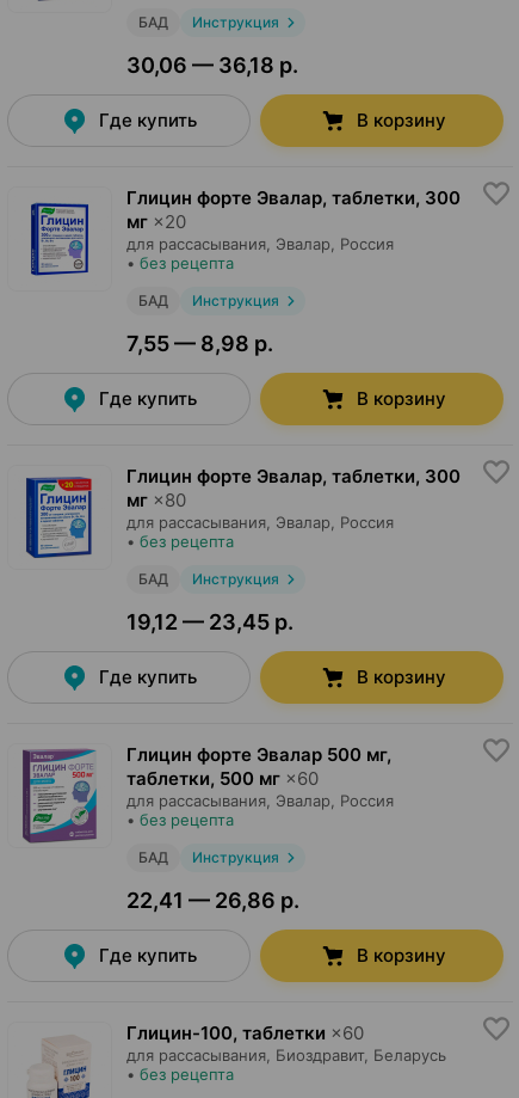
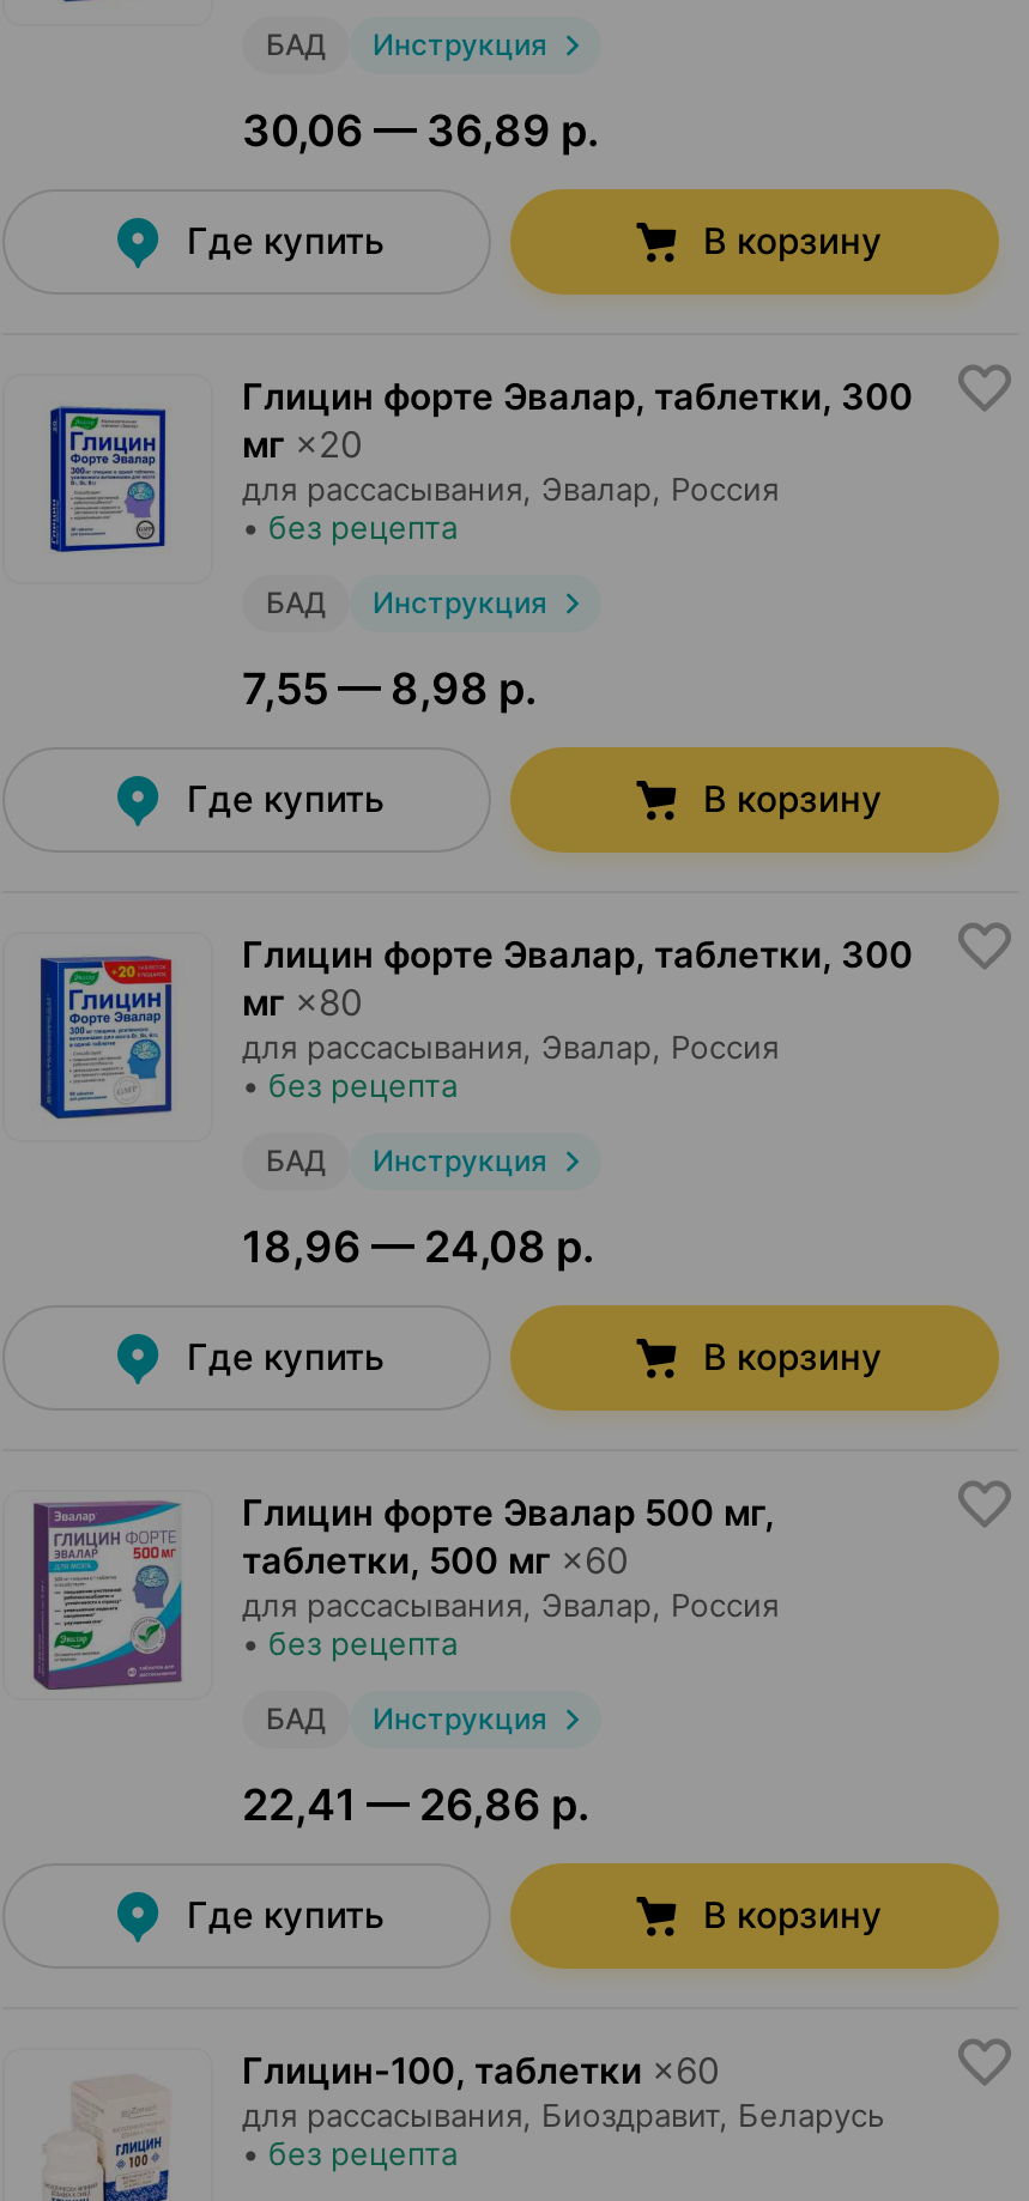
- 30,06 — 36,18 р.
+ 30,06 — 36,89 р.

- 19,12 — 23,45 р.
+ 18,96 — 24,08 р.
